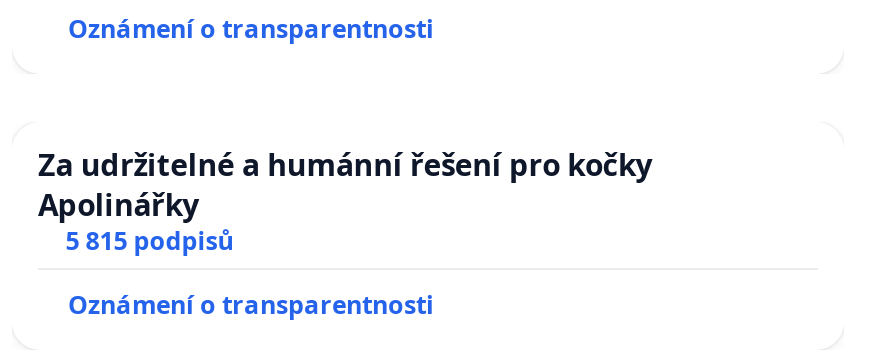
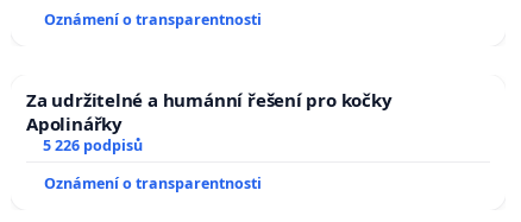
- 5 815 podpisů
+ 5 226 podpisů
